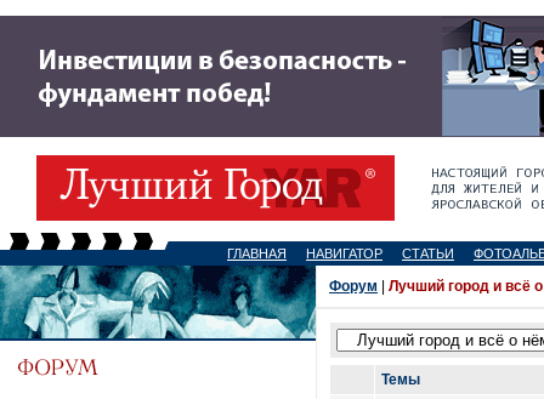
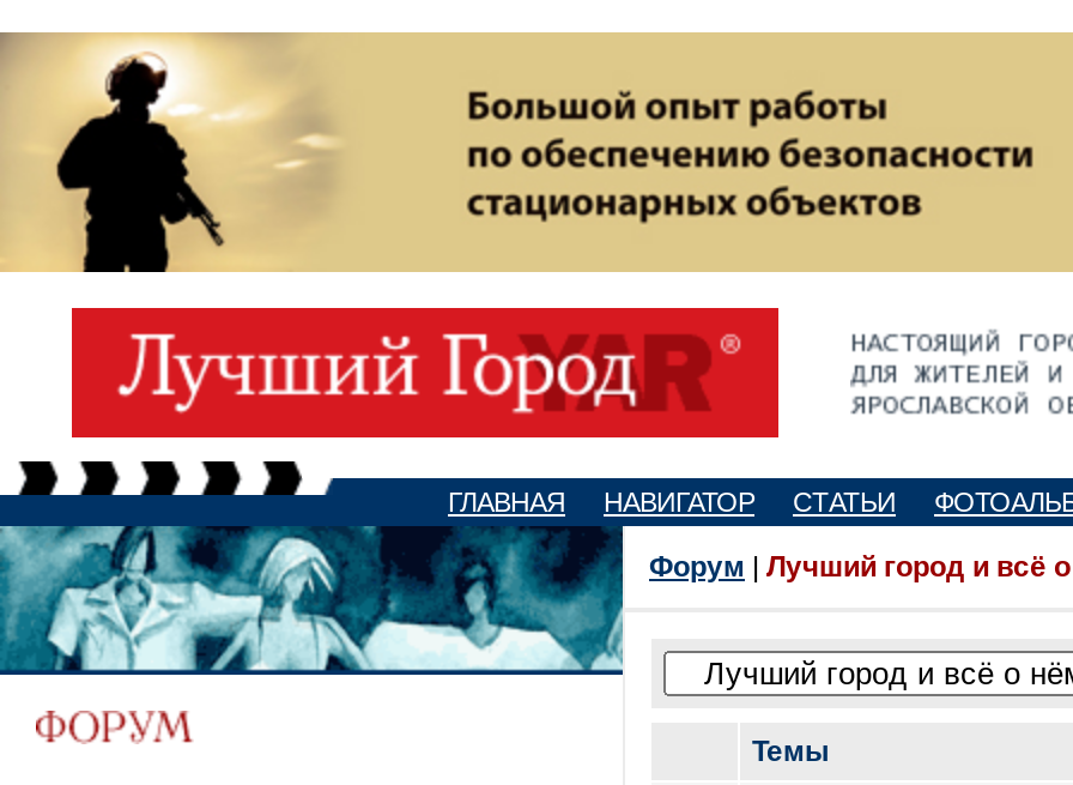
- [image]
+ [image]
